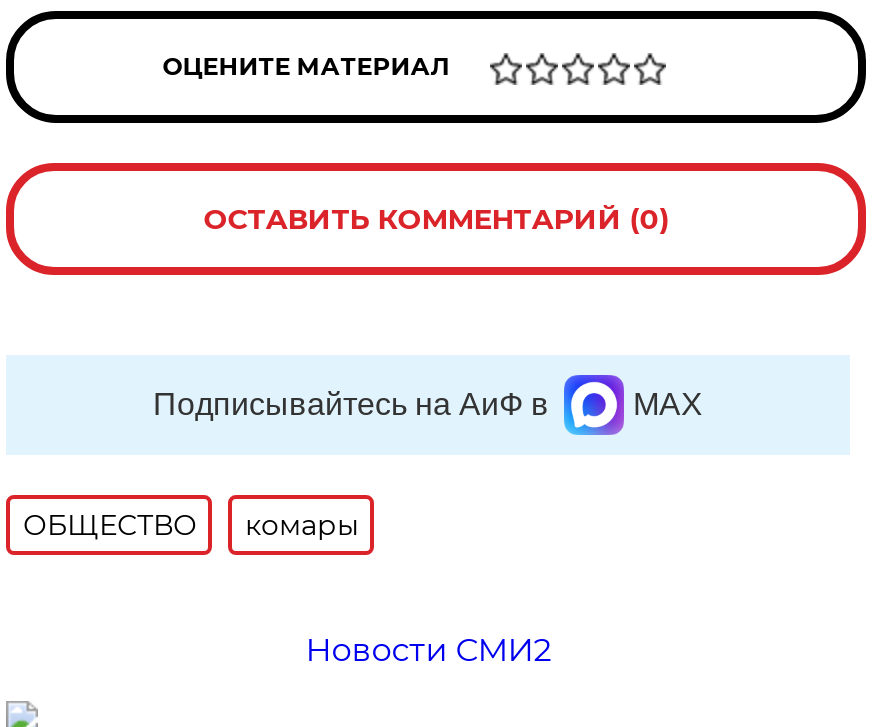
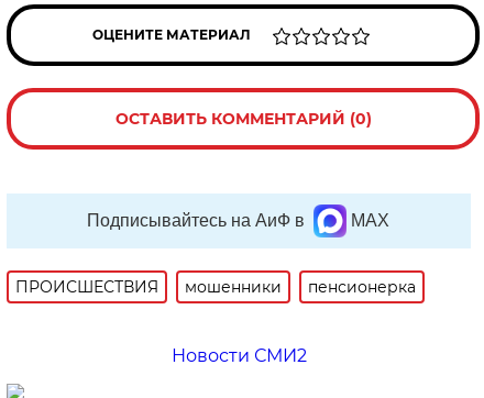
- ОБЩЕСТВО
- комары
+ ПРОИСШЕСТВИЯ
+ мошенники
+ пенсионерка
